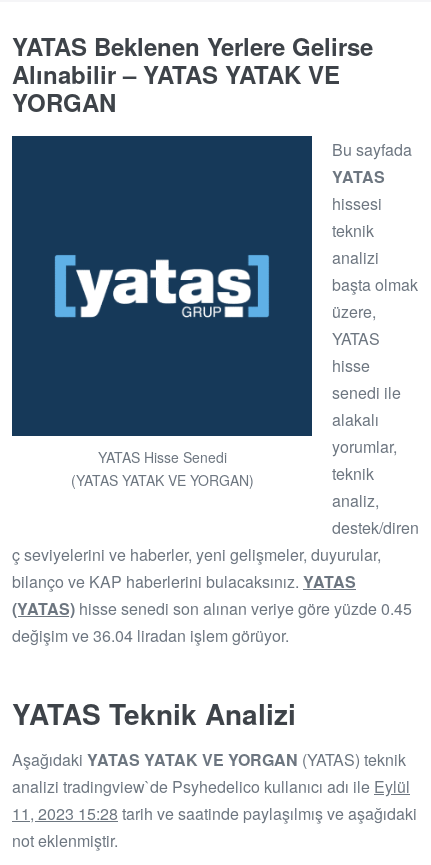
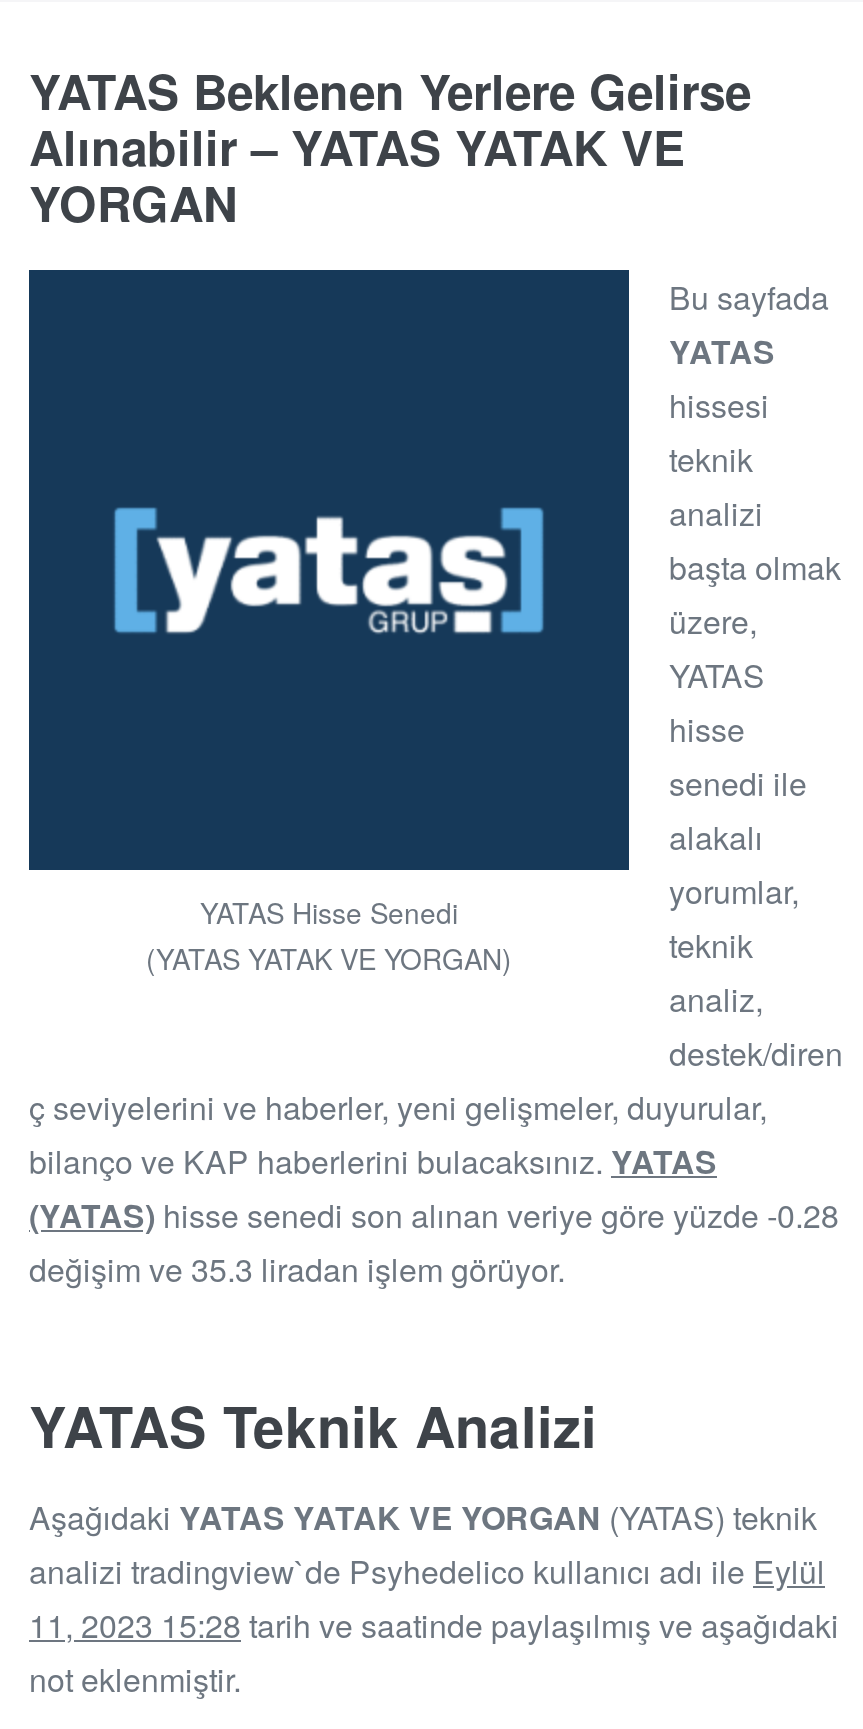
- (YATAS) hisse senedi son alınan veriye göre yüzde 0.45
+ (YATAS) hisse senedi son alınan veriye göre yüzde -0.28

- değişim ve 36.04 liradan işlem görüyor.
+ değişim ve 35.3 liradan işlem görüyor.
